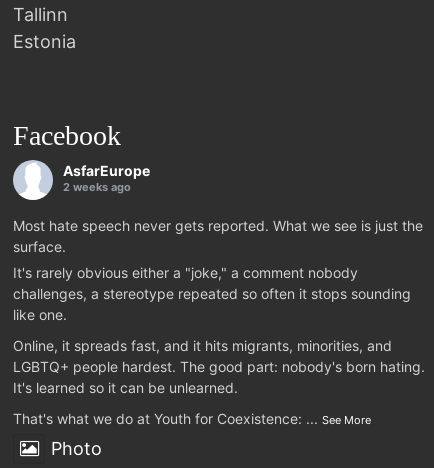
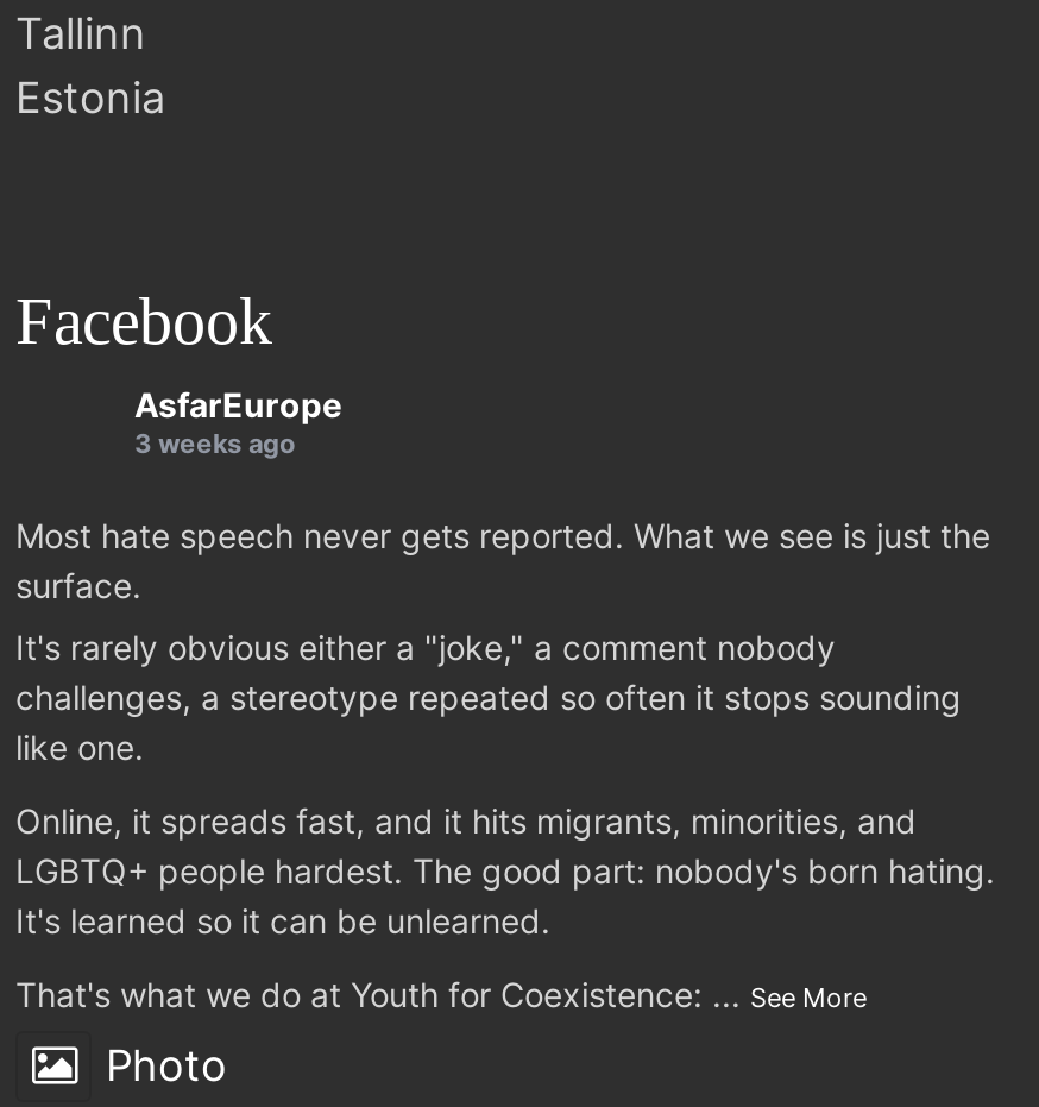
- [image]

- 2 weeks ago
+ 3 weeks ago
